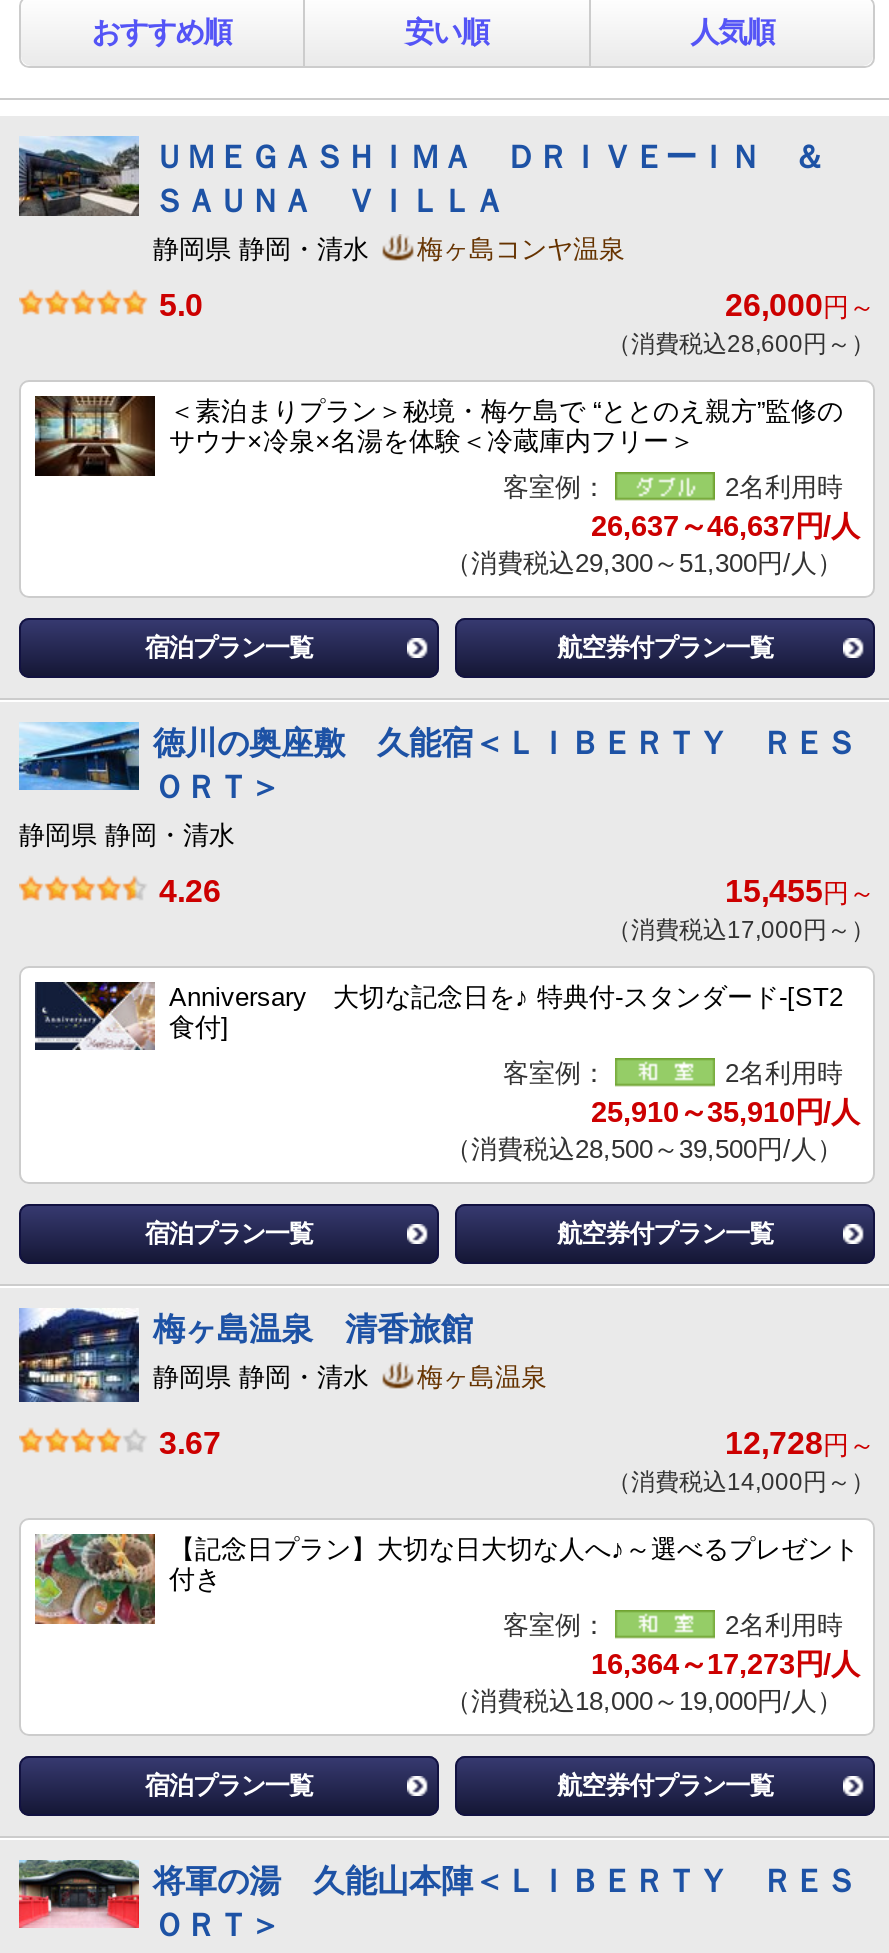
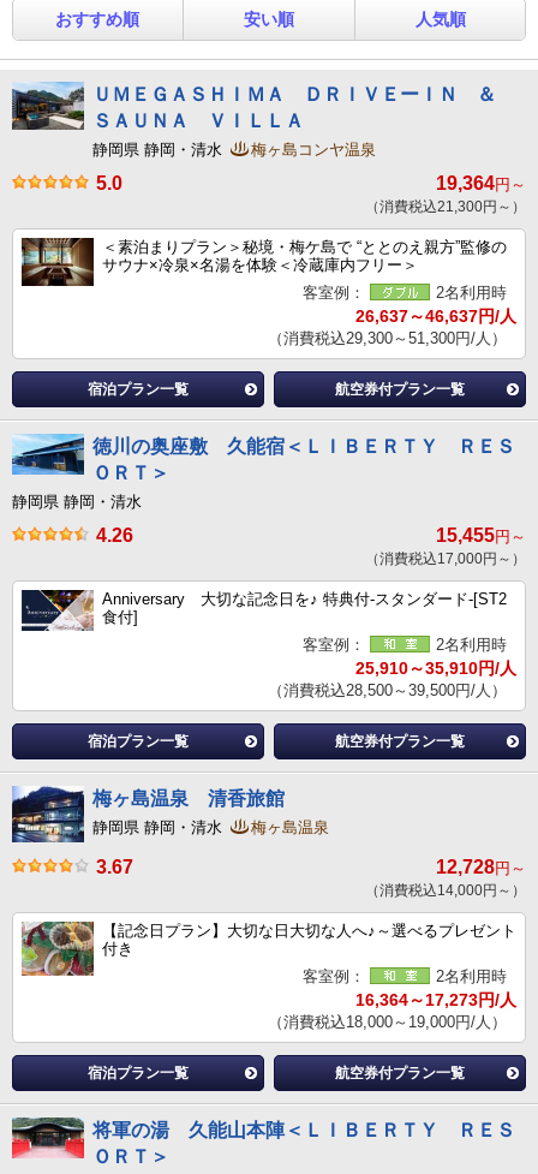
- 26,000円～
+ 19,364円～

- （消費税込28,600円～）
+ （消費税込21,300円～）
